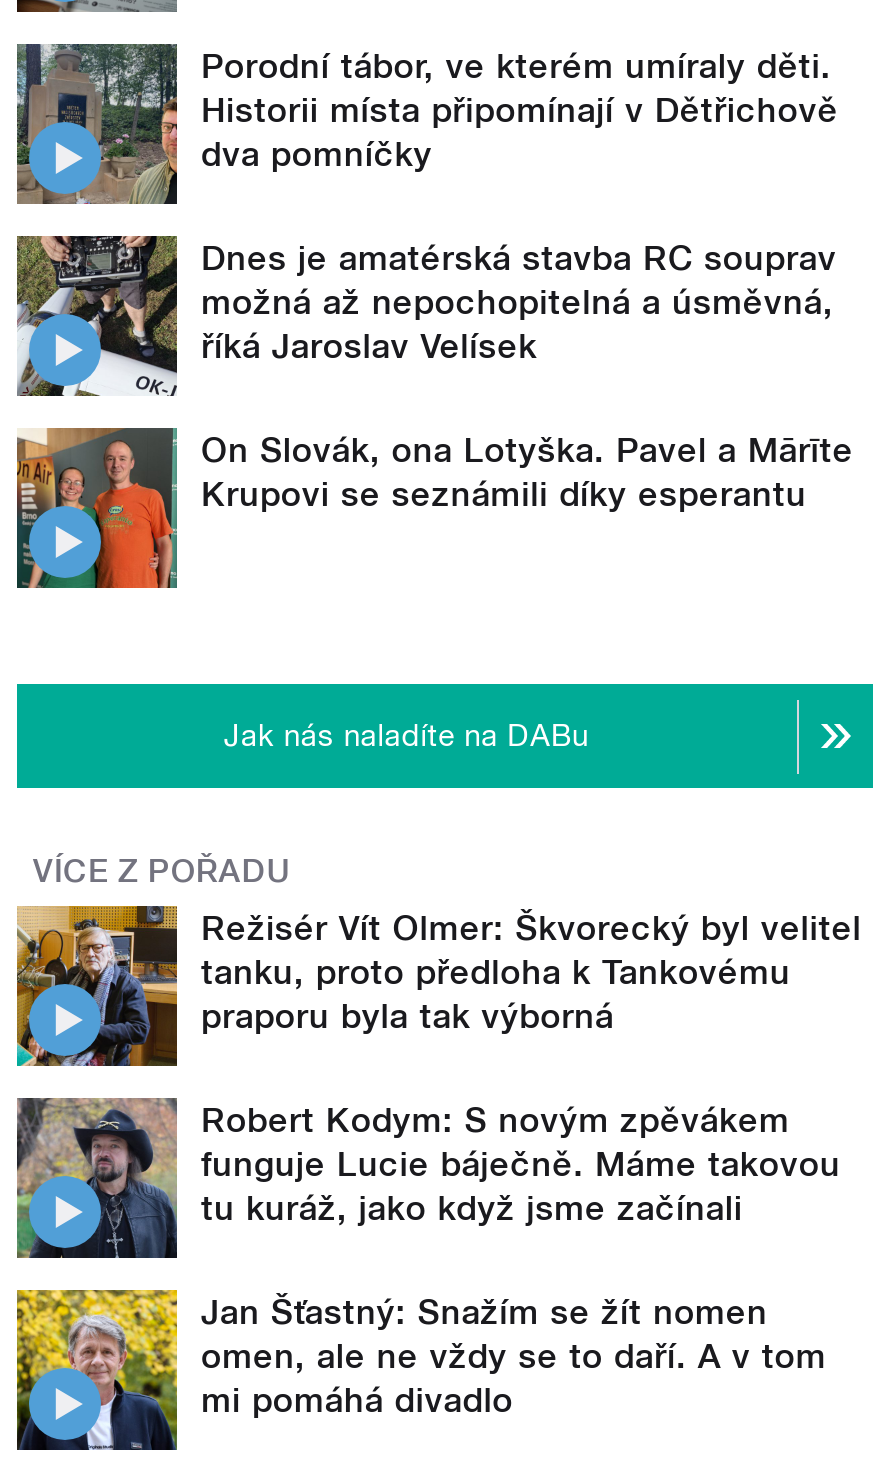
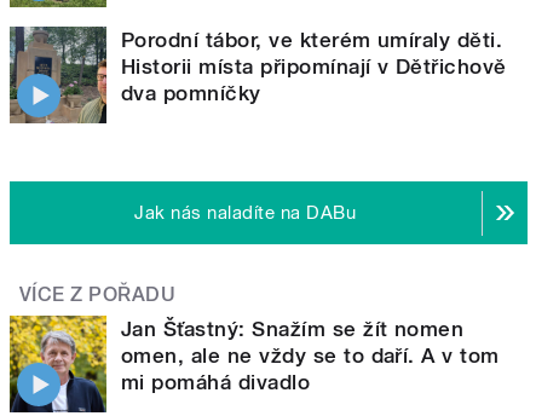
- [image]
- Dnes je amatérská stavba RC souprav
- možná až nepochopitelná a úsměvná,
- říká Jaroslav Velísek
- On Slovák, ona Lotyška. Pavel a Mārīte
- Krupovi se seznámili díky esperantu

- [image]

- [image]
- Režisér Vít Olmer: Škvorecký byl velitel
- tanku, proto předloha k Tankovému
- praporu byla tak výborná
- Robert Kodym: S novým zpěvákem
- funguje Lucie báječně. Máme takovou
- tu kuráž, jako když jsme začínali

- [image]
